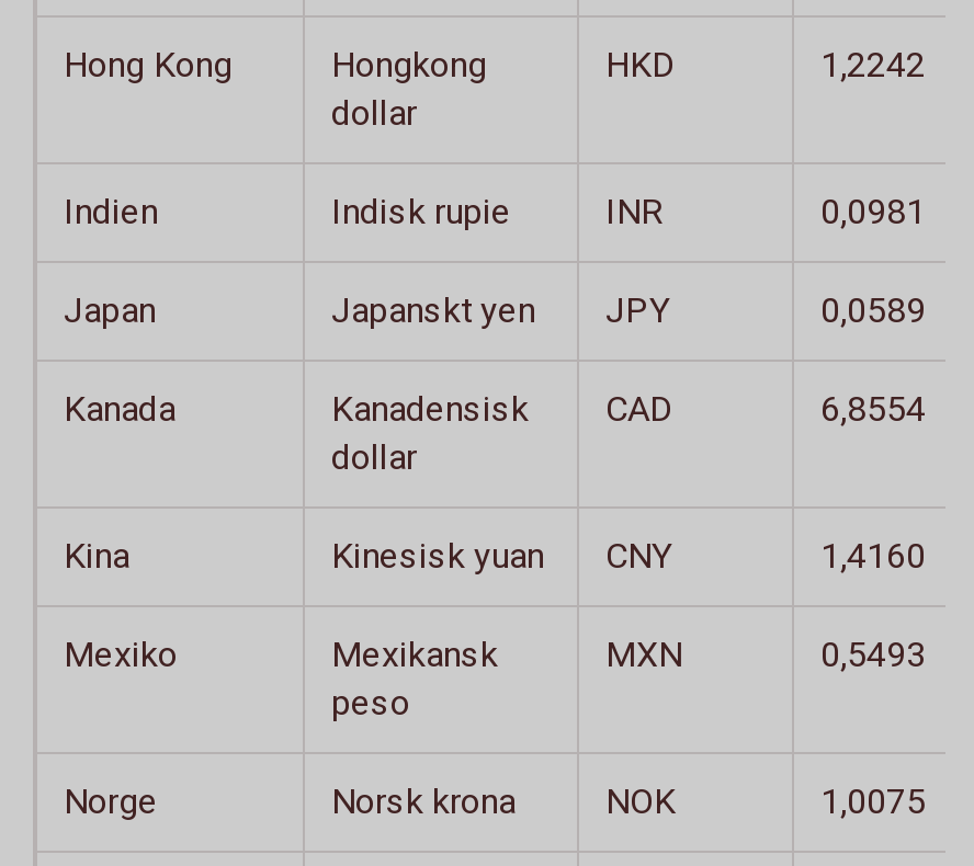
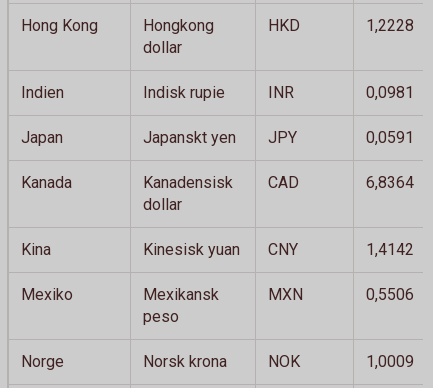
- 1,2242
+ 1,2228

- 0,0589
+ 0,0591

- 6,8554
+ 6,8364

- 1,4160
+ 1,4142

- 0,5493
+ 0,5506

- 1,0075
+ 1,0009
